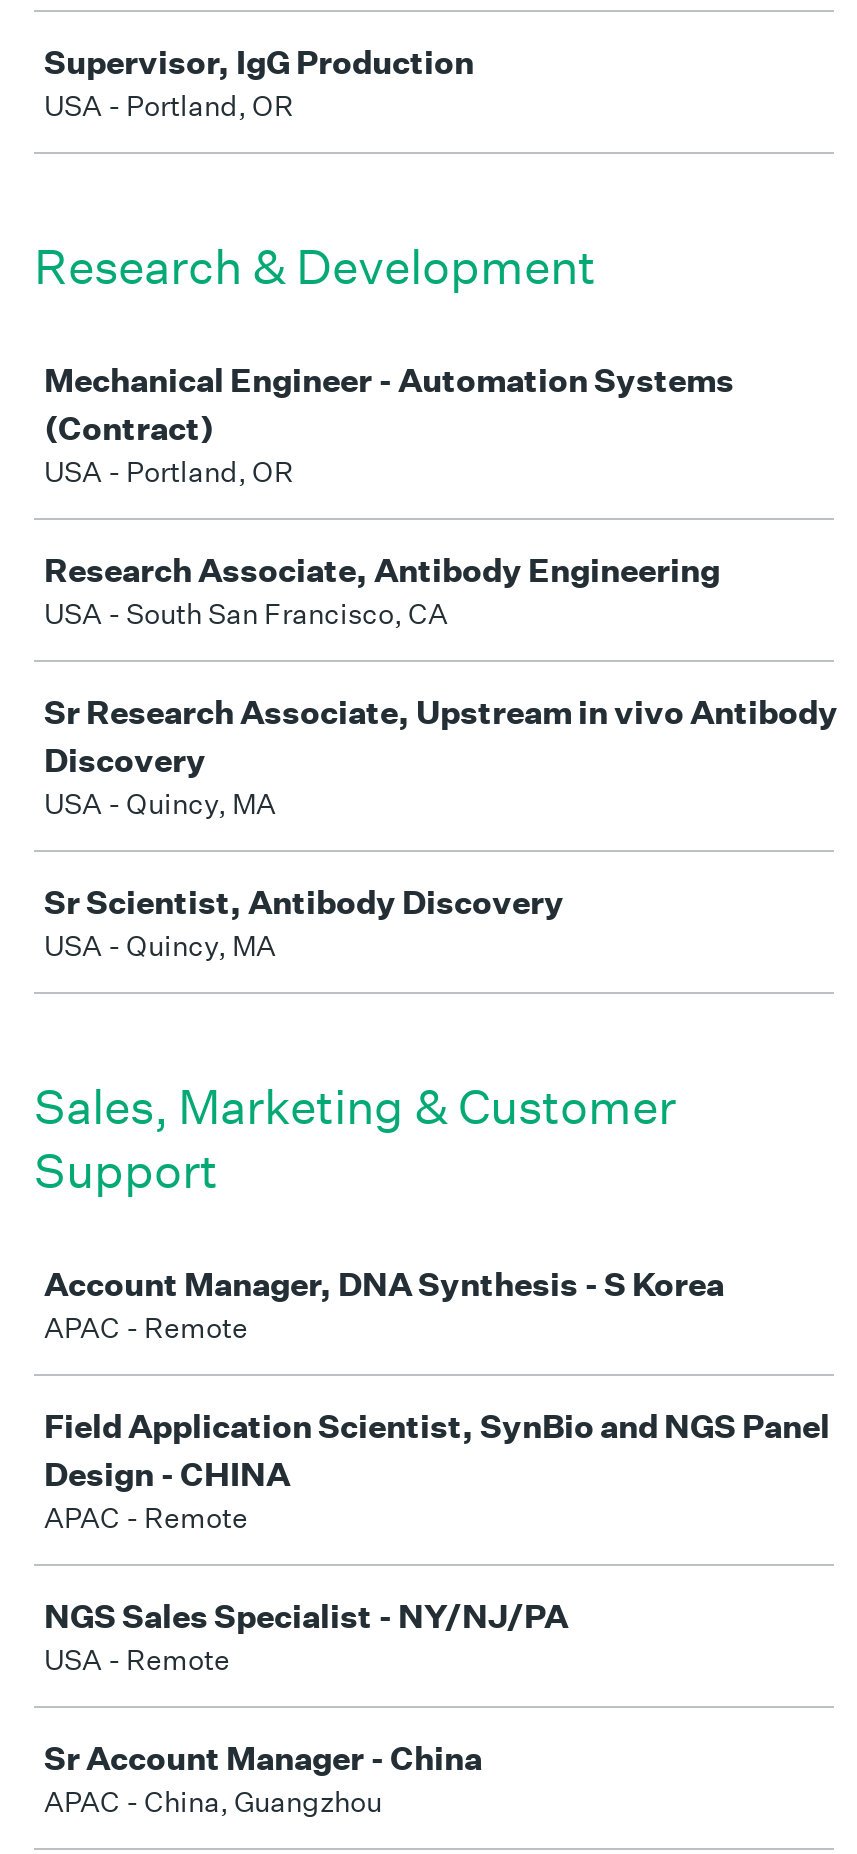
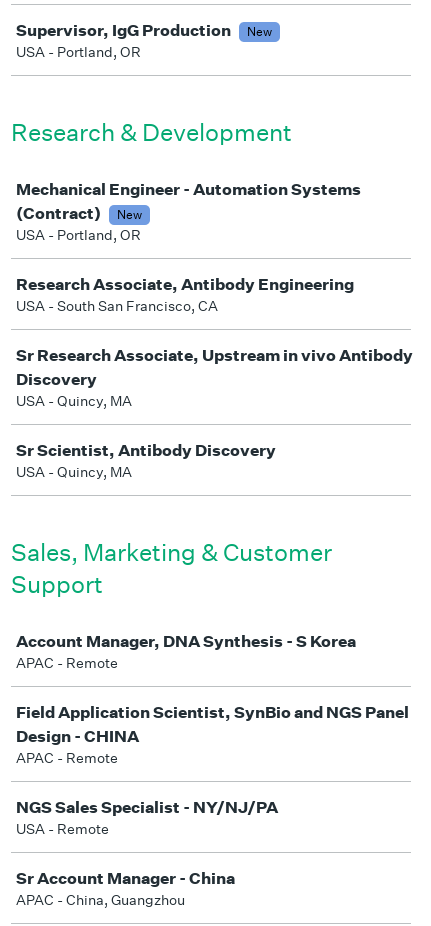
+ New

+ New
